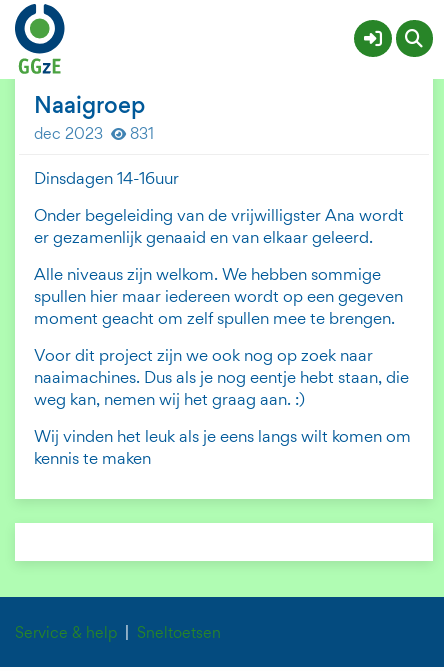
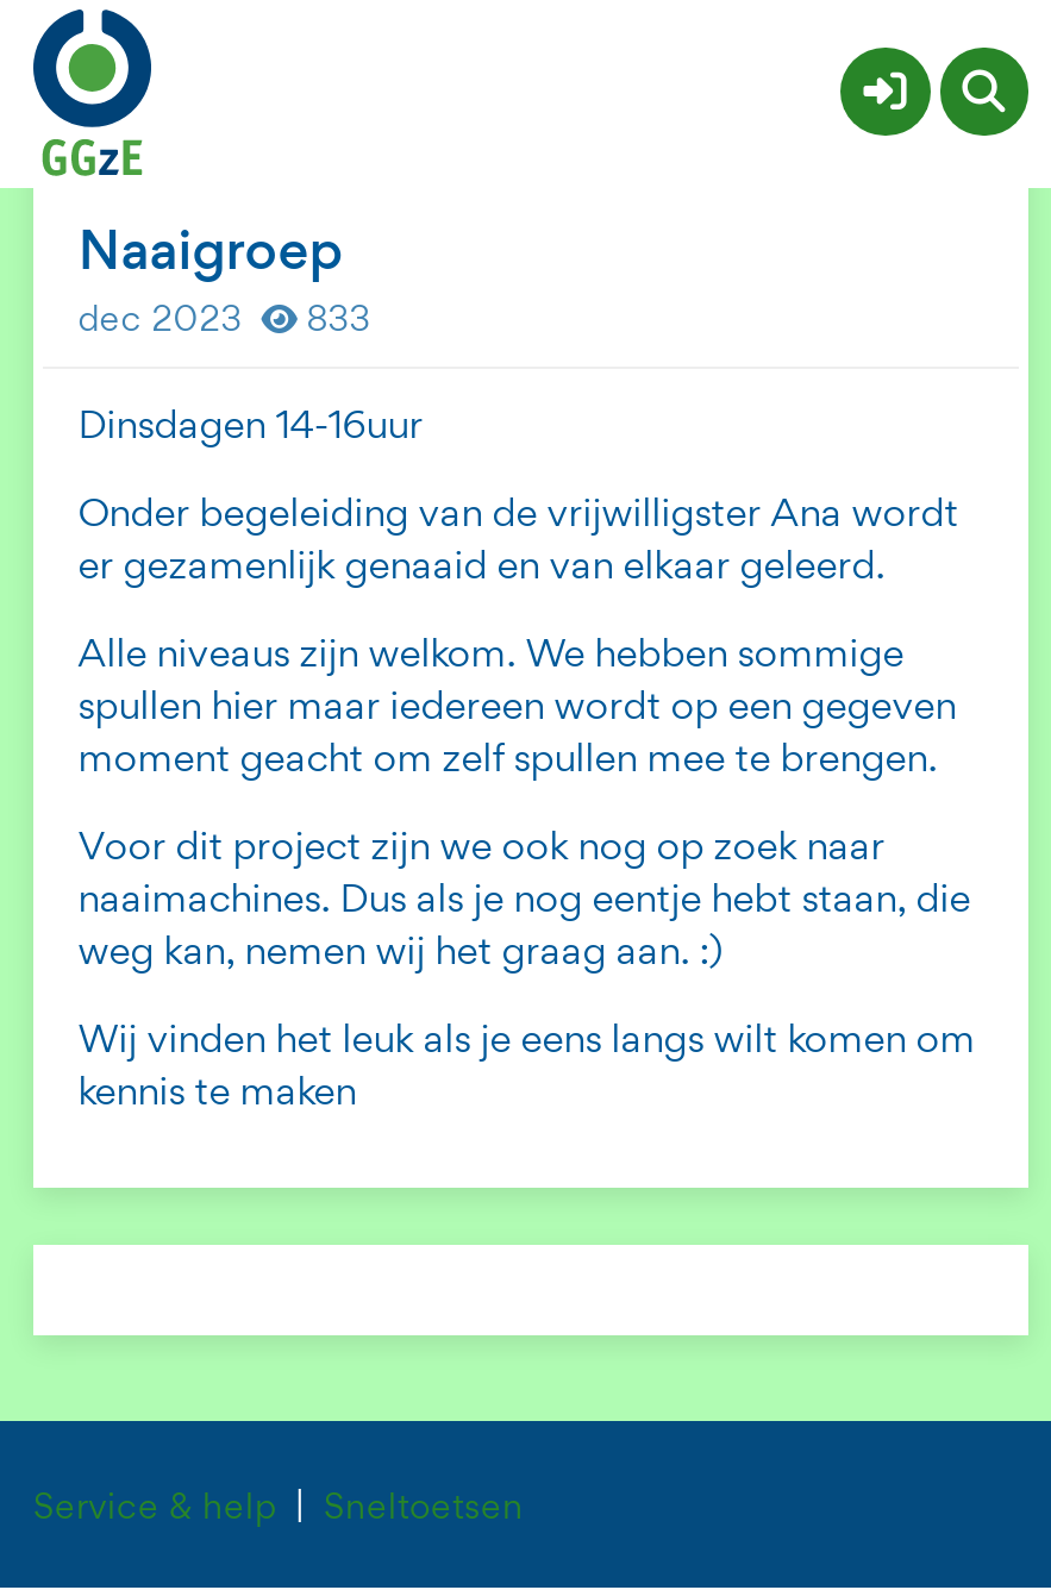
- dec 2023 831
+ dec 2023 833
